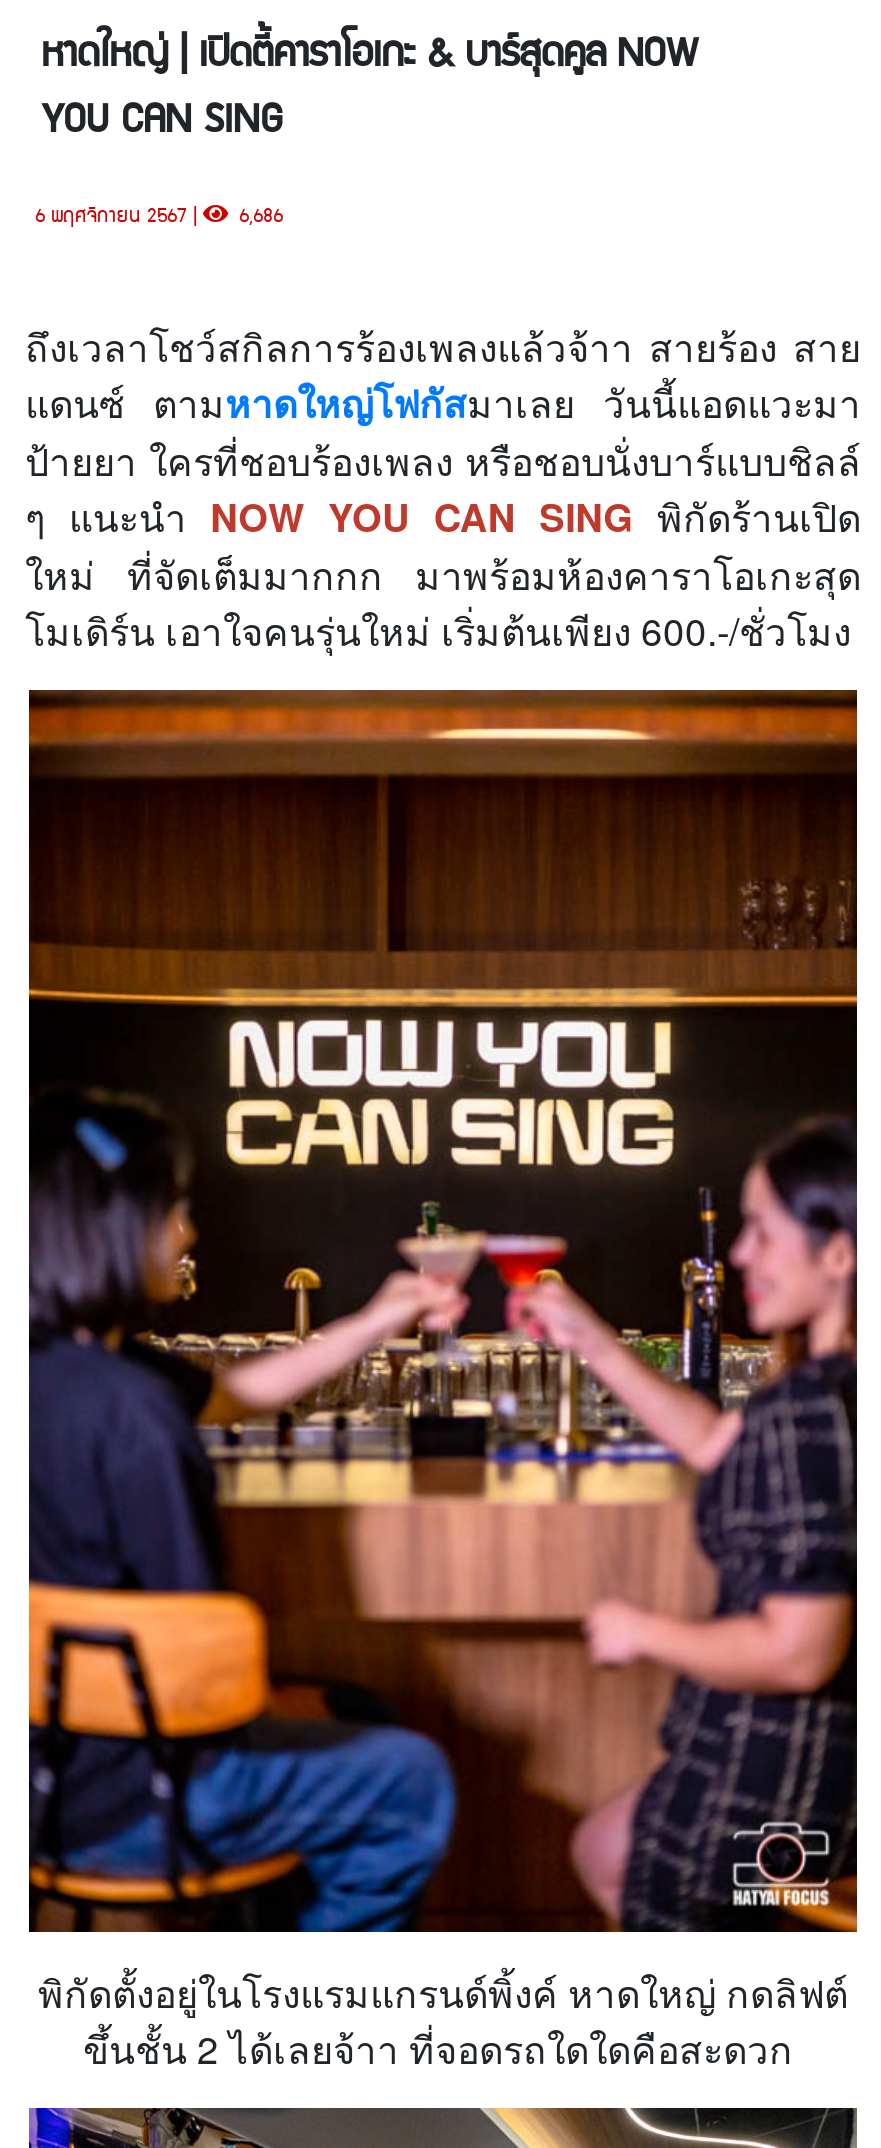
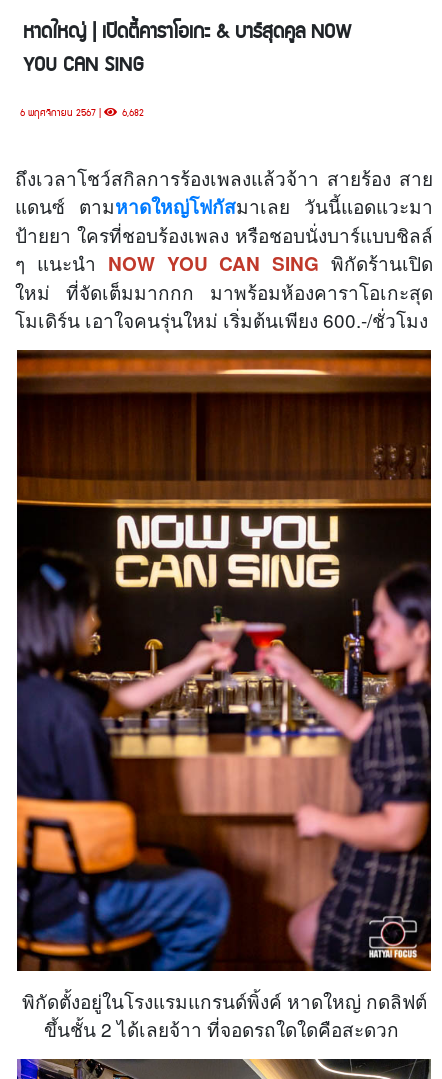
- 6,686
+ 6,682
